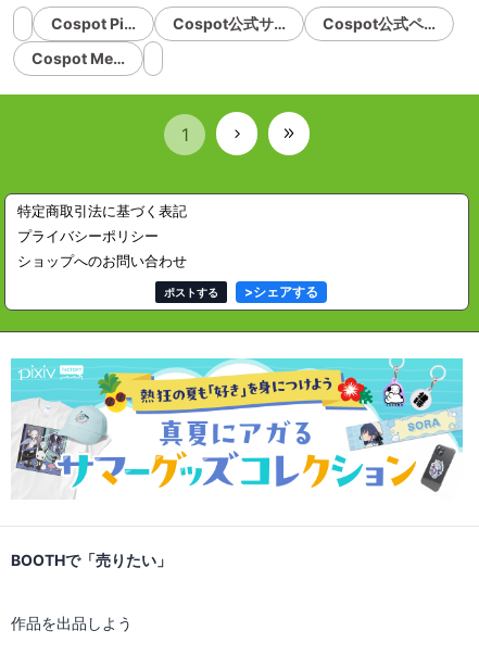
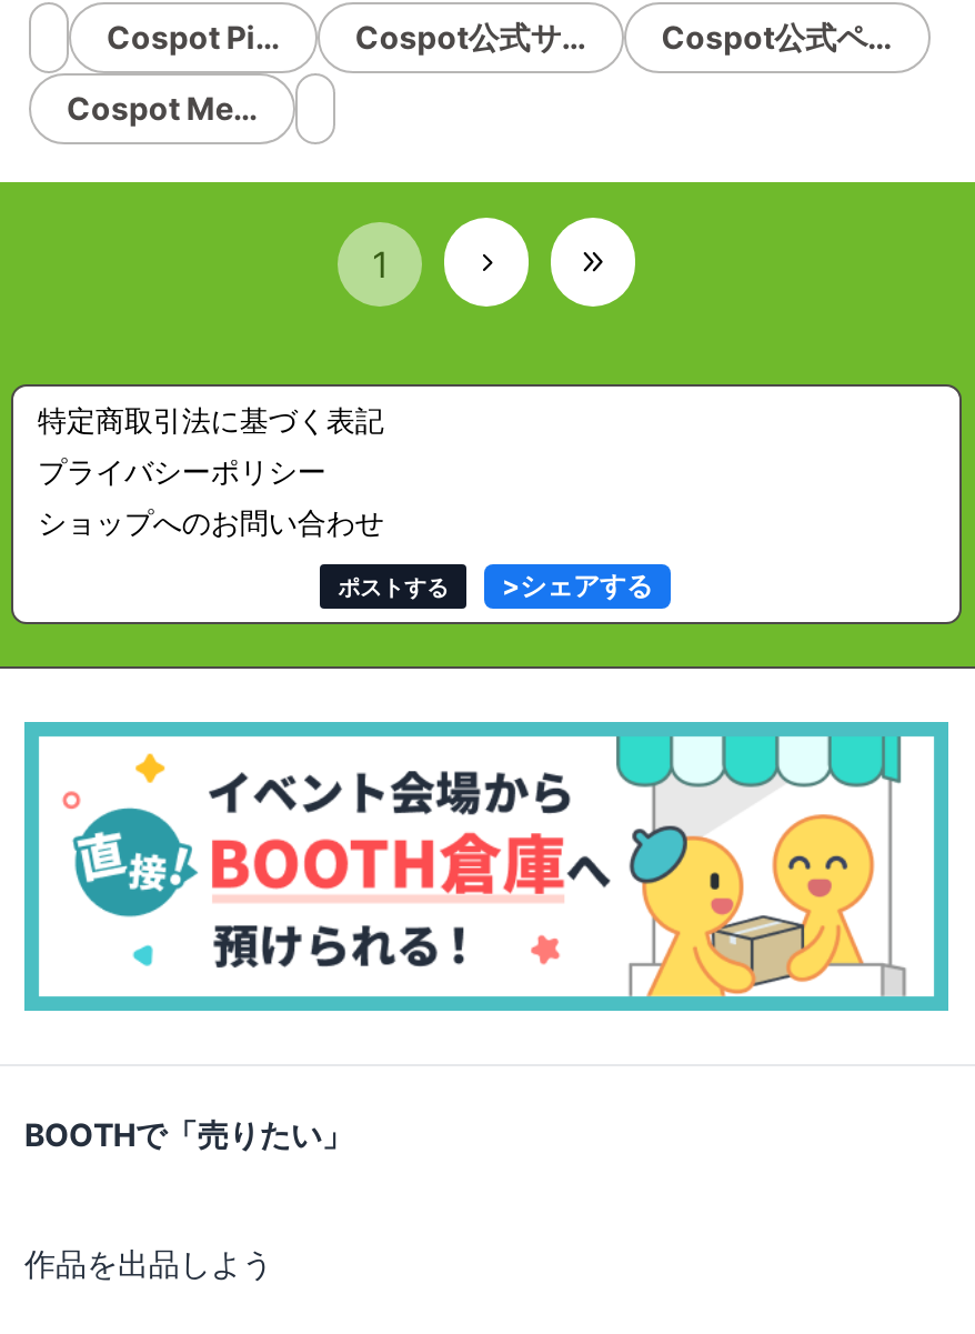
- [image]
+ [image]
